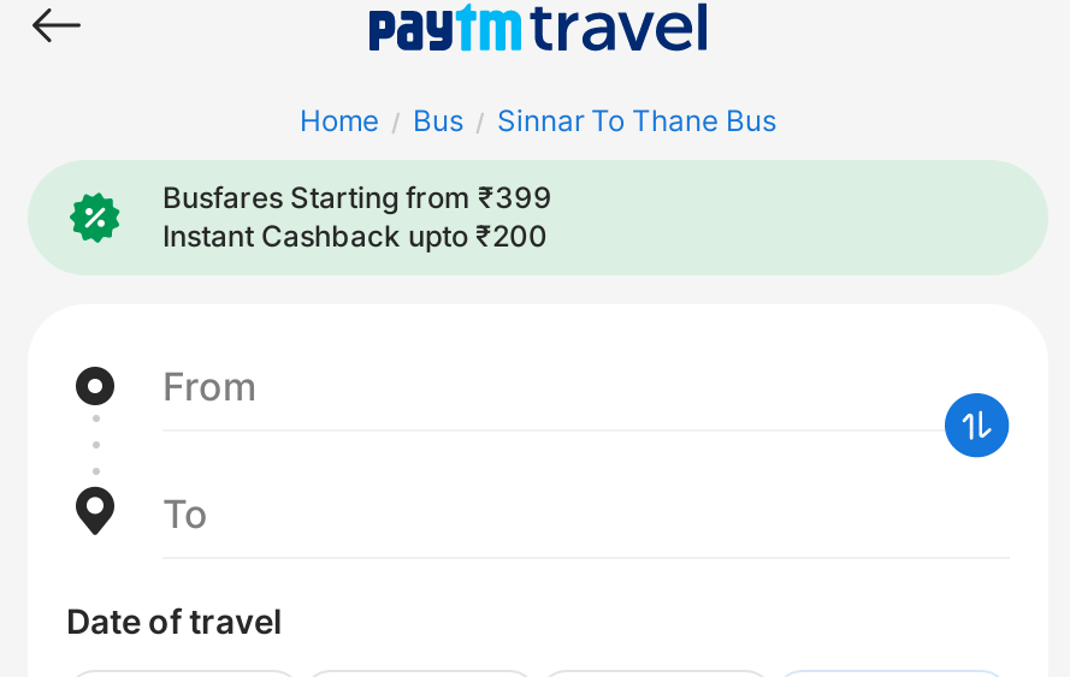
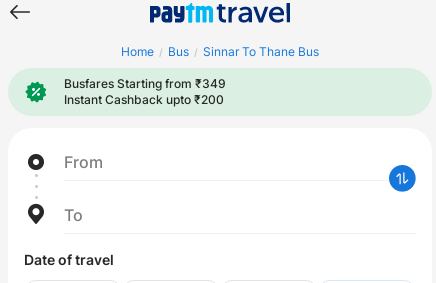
- Busfares Starting from ₹399
+ Busfares Starting from ₹349
